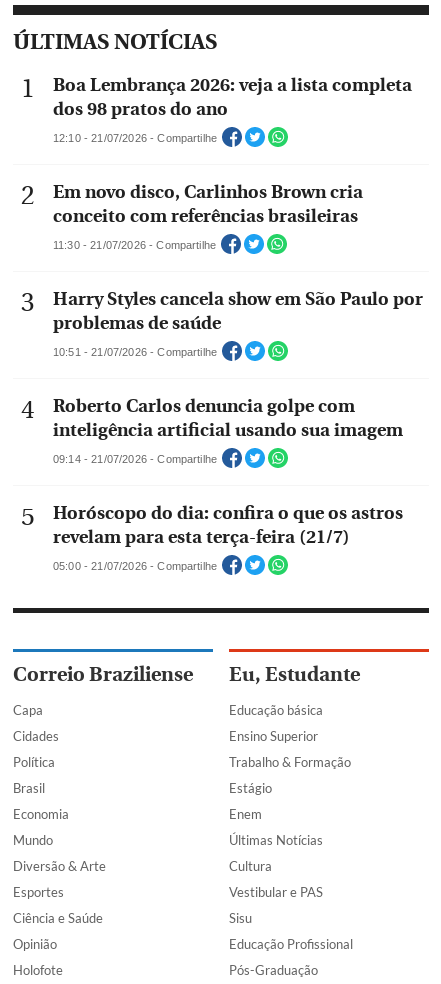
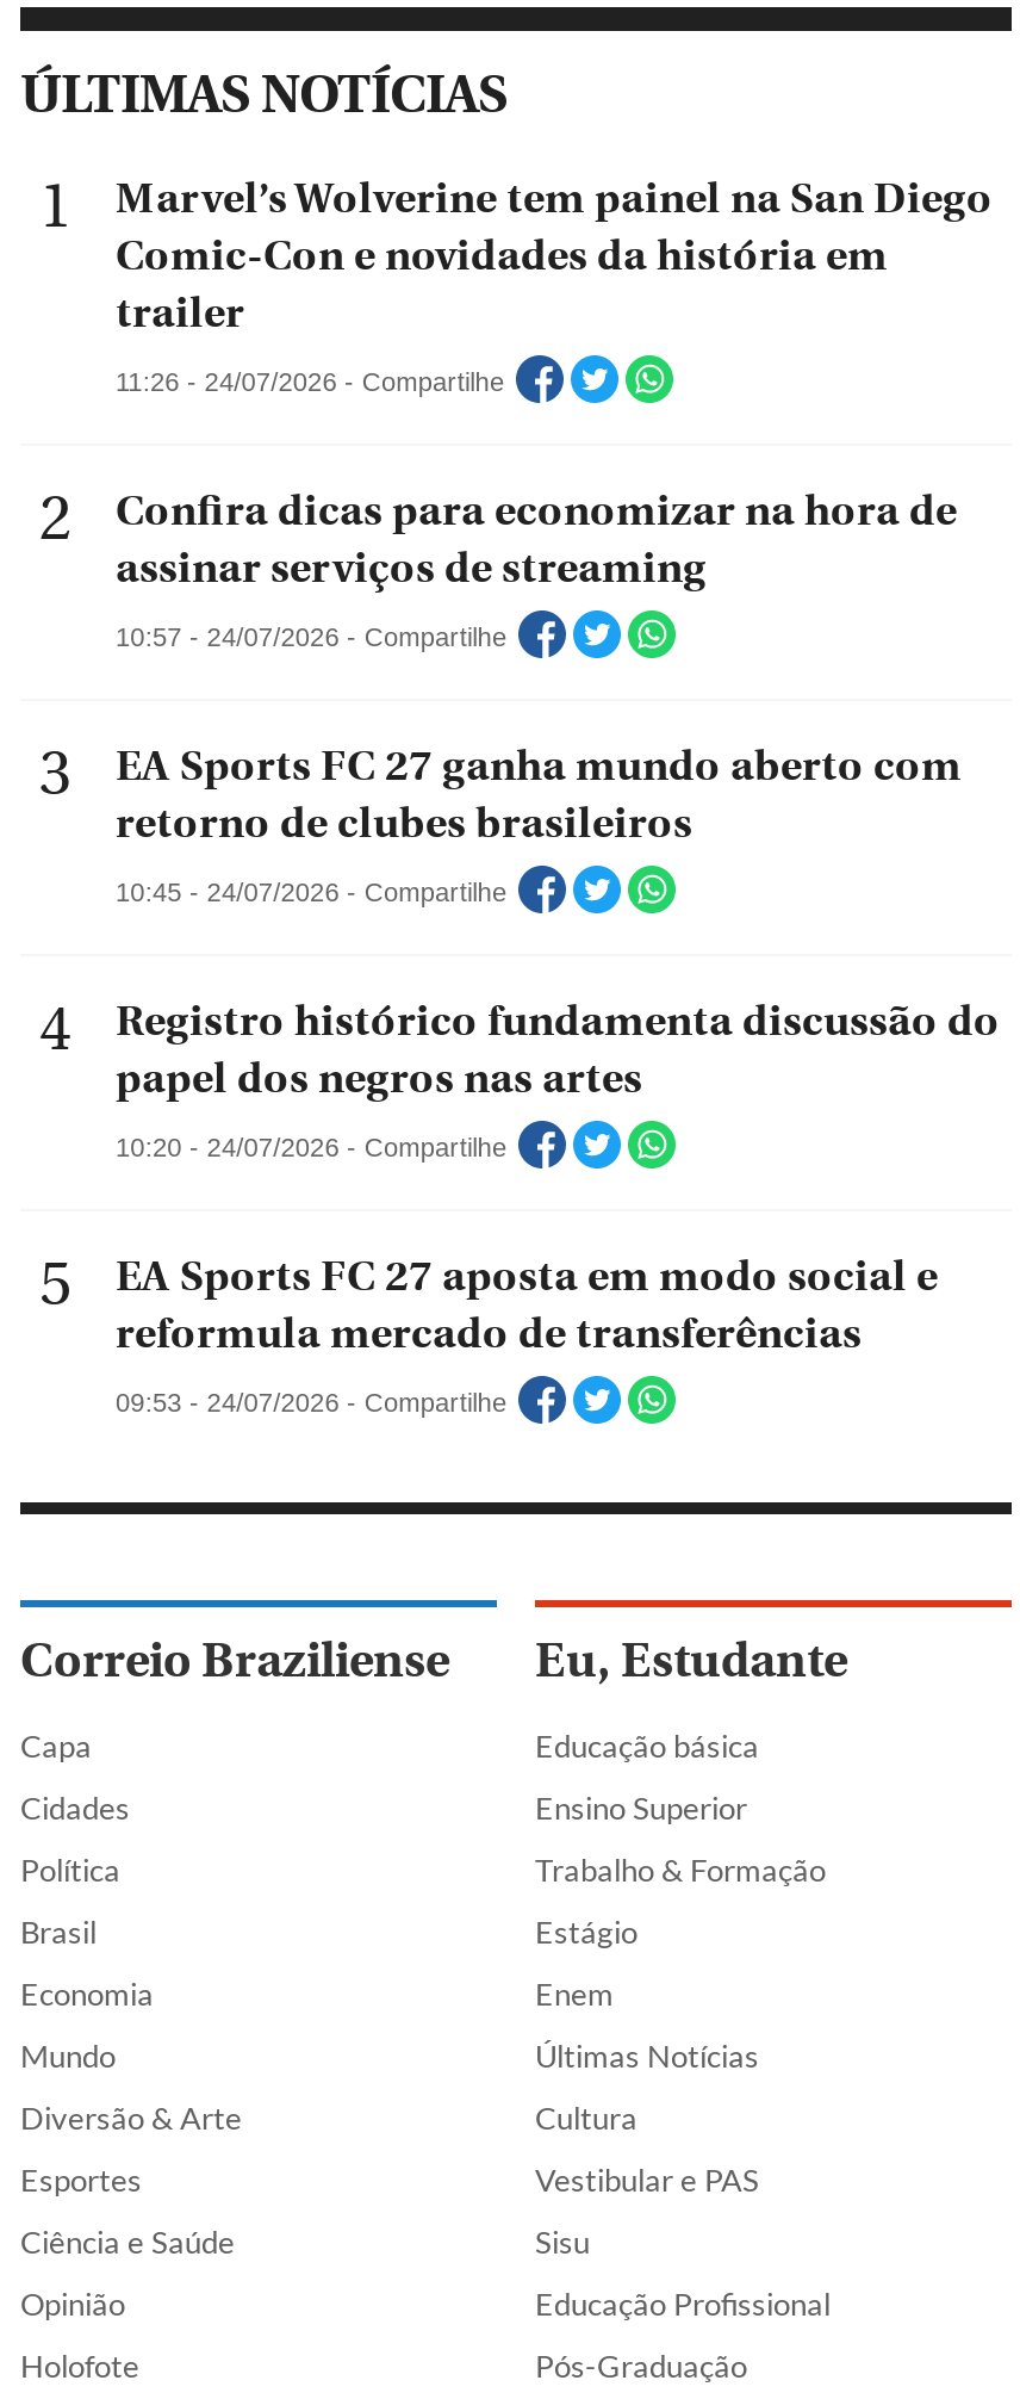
- Boa Lembrança 2026: veja a lista completa
- dos 98 pratos do ano
+ Marvel’s Wolverine tem painel na San Diego
+ Comic-Con e novidades da história em
+ trailer

- 12:10 - 21/07/2026 - Compartilhe
+ 11:26 - 24/07/2026 - Compartilhe

- Em novo disco, Carlinhos Brown cria
- conceito com referências brasileiras
+ Confira dicas para economizar na hora de
+ assinar serviços de streaming

- 11:30 - 21/07/2026 - Compartilhe
+ 10:57 - 24/07/2026 - Compartilhe

- Harry Styles cancela show em São Paulo por
- problemas de saúde
+ EA Sports FC 27 ganha mundo aberto com
+ retorno de clubes brasileiros

- 10:51 - 21/07/2026 - Compartilhe
+ 10:45 - 24/07/2026 - Compartilhe

- Roberto Carlos denuncia golpe com
- inteligência artificial usando sua imagem
+ Registro histórico fundamenta discussão do
+ papel dos negros nas artes

- 09:14 - 21/07/2026 - Compartilhe
+ 10:20 - 24/07/2026 - Compartilhe

- Horóscopo do dia: confira o que os astros
- revelam para esta terça-feira (21/7)
+ EA Sports FC 27 aposta em modo social e
+ reformula mercado de transferências

- 05:00 - 21/07/2026 - Compartilhe
+ 09:53 - 24/07/2026 - Compartilhe
